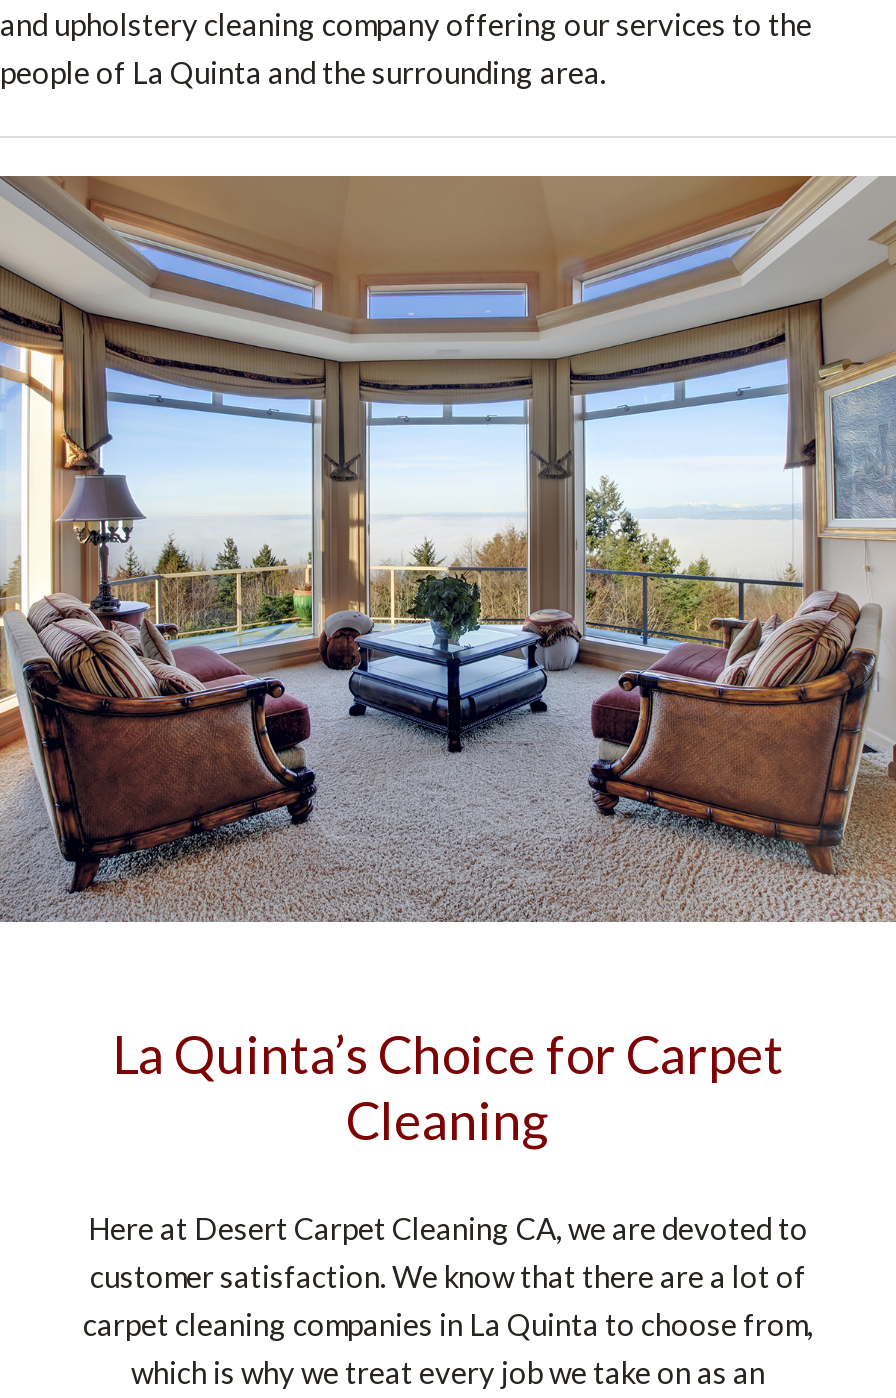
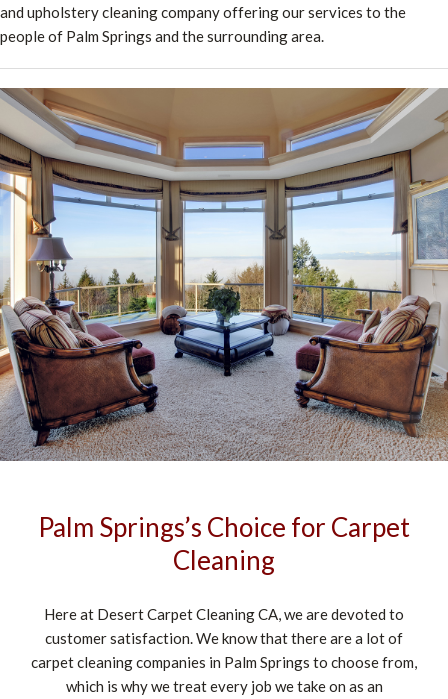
- people of La Quinta and the surrounding area.
+ people of Palm Springs and the surrounding area.

- La Quinta’s Choice for Carpet
+ Palm Springs’s Choice for Carpet

- carpet cleaning companies in La Quinta to choose from,
+ carpet cleaning companies in Palm Springs to choose from,
